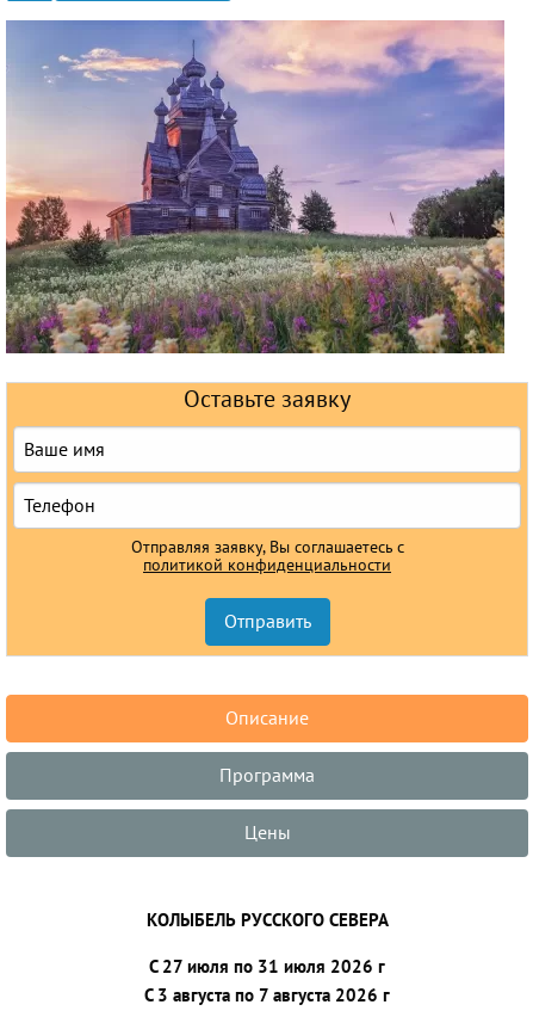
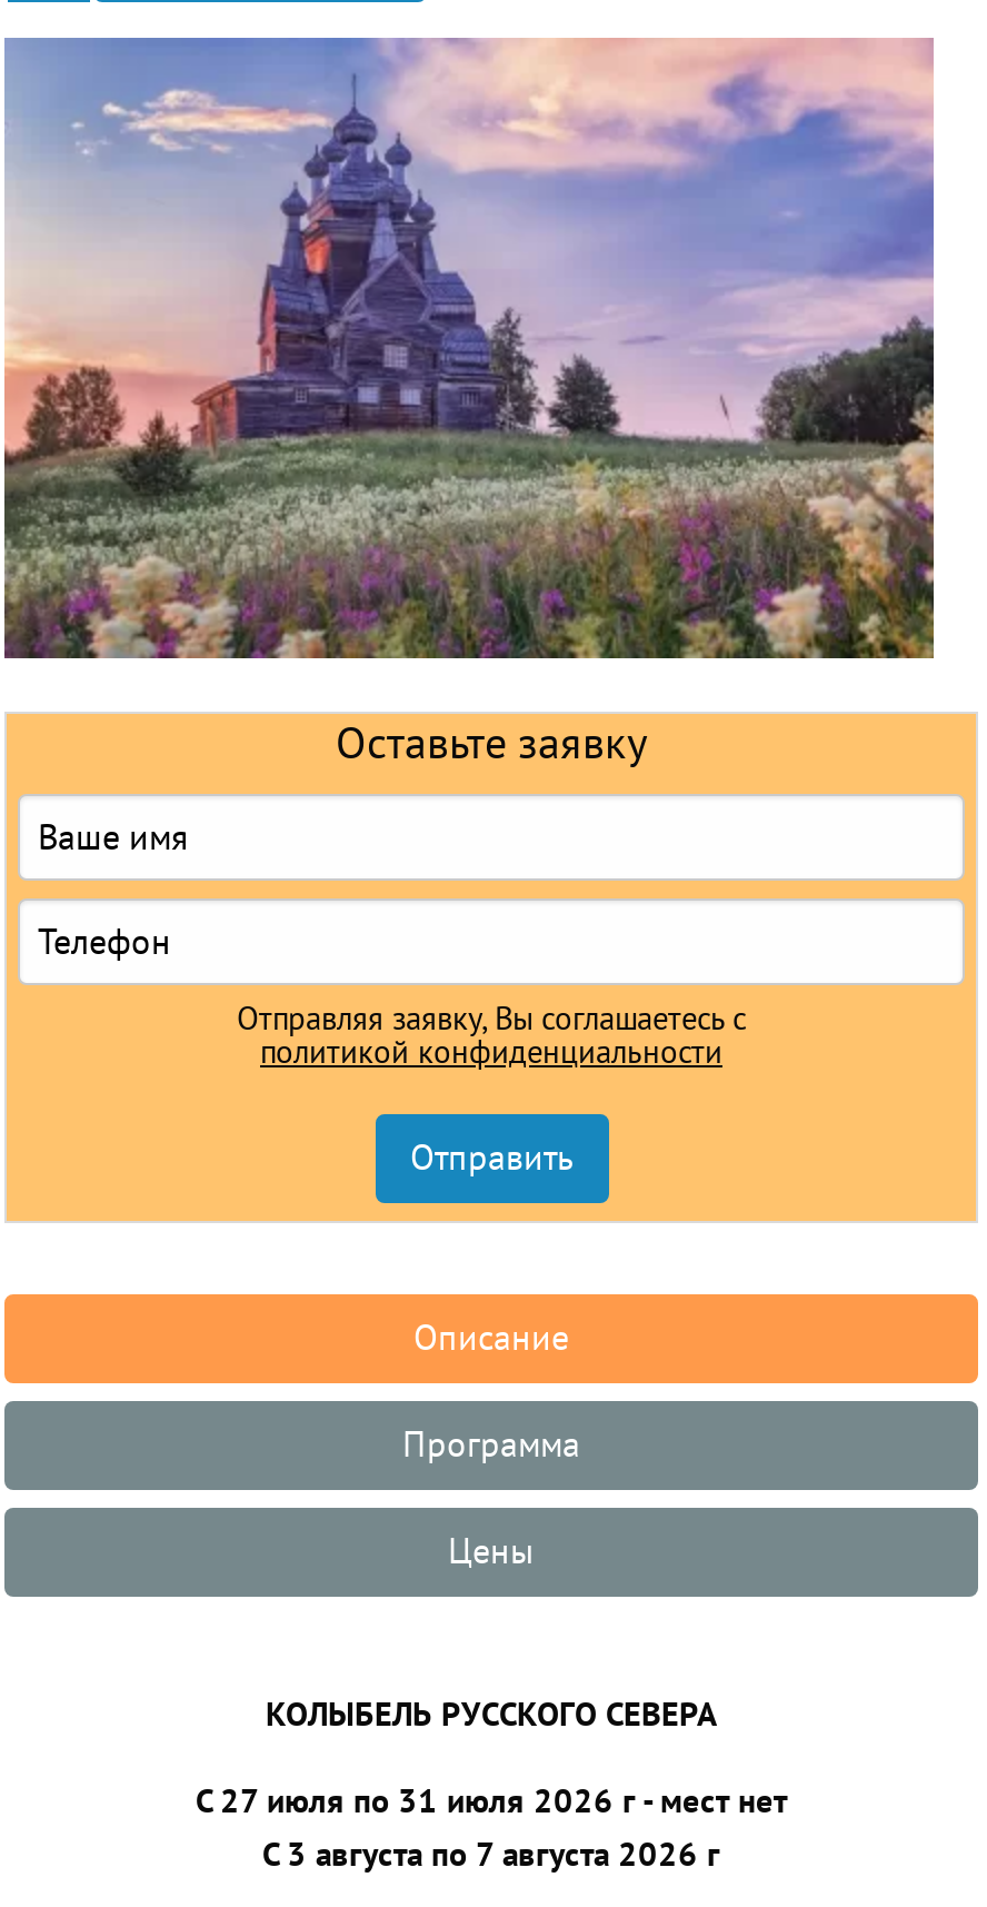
- С 27 июля по 31 июля 2026 г
+ С 27 июля по 31 июля 2026 г - мест нет
